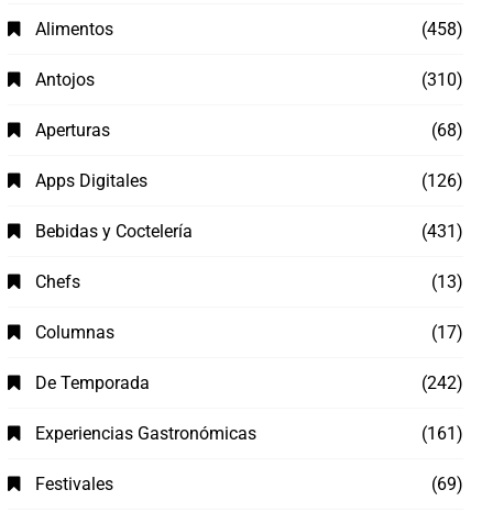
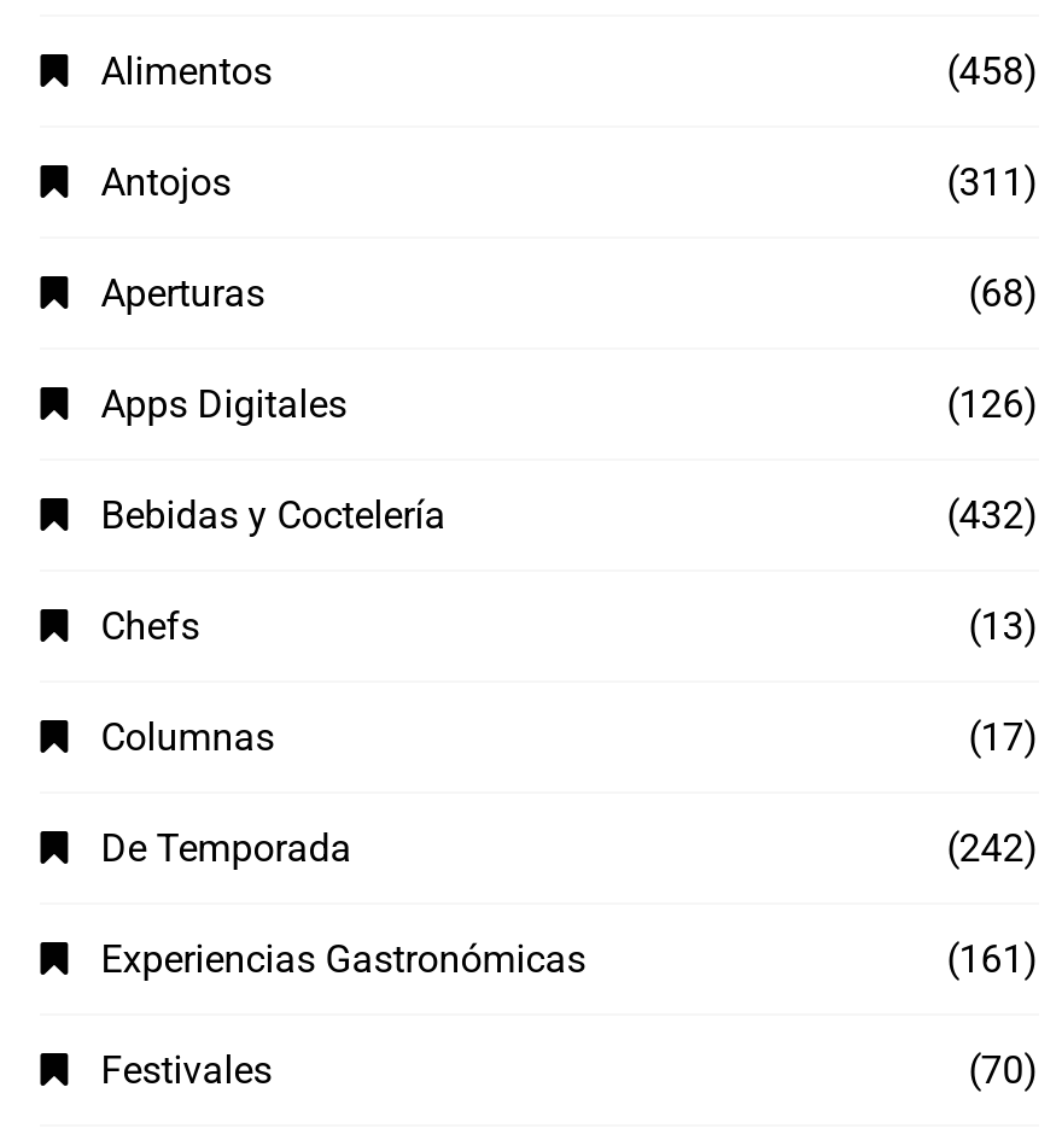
- (310)
+ (311)

- (431)
+ (432)

- (69)
+ (70)
